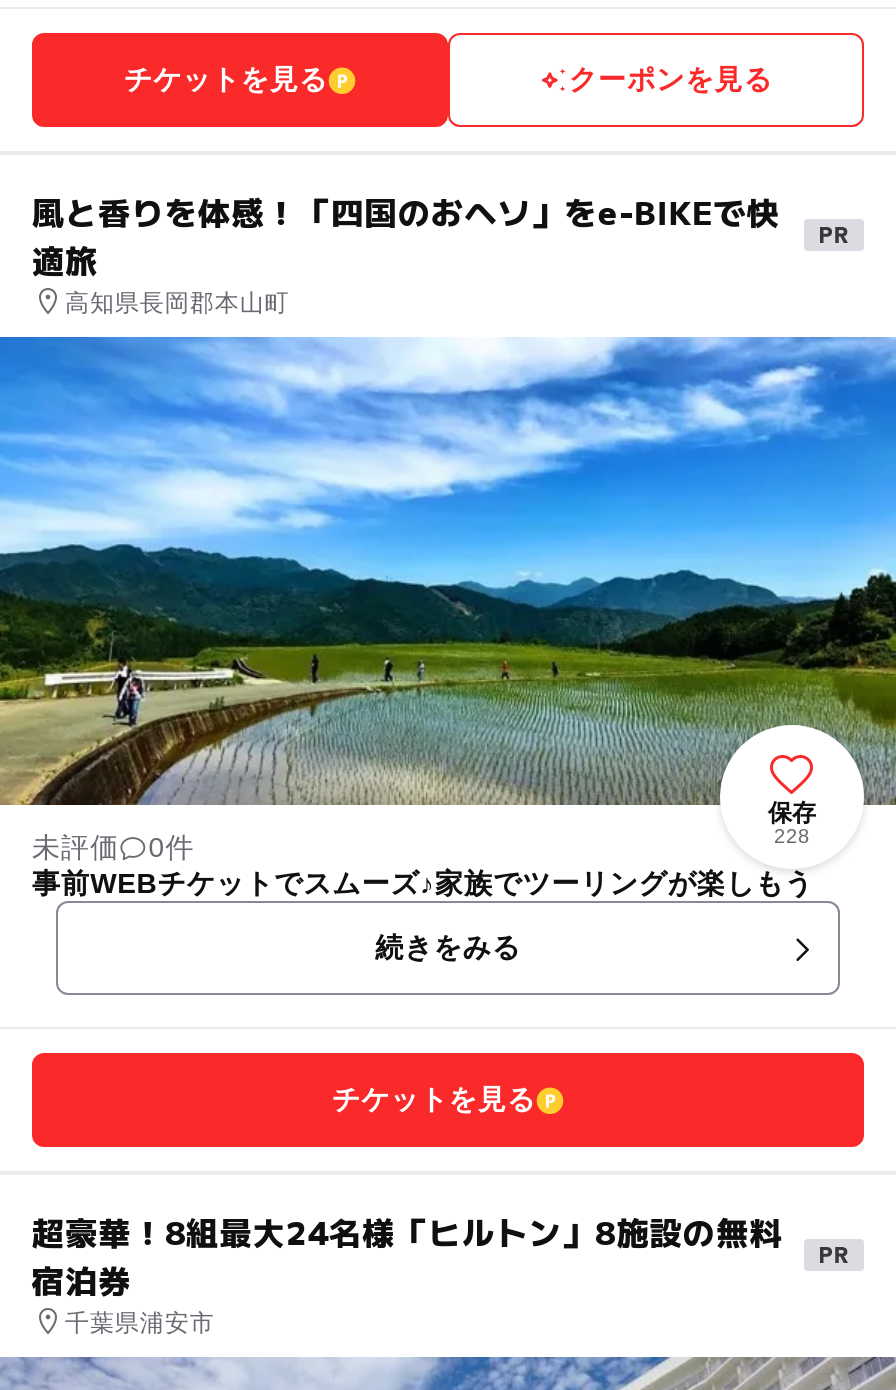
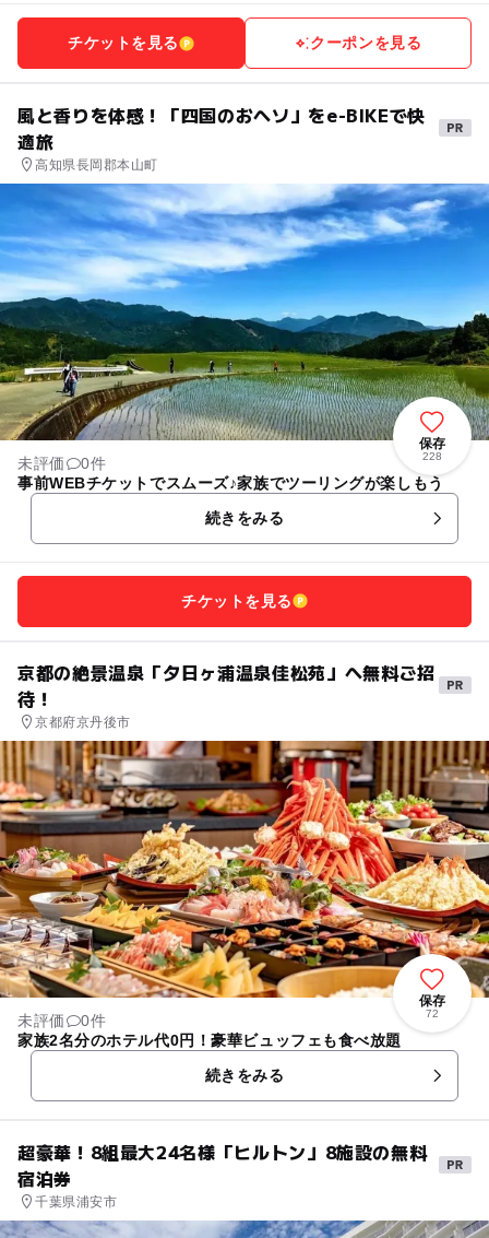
+ [image]
+ 保存
+ 72
+ 未評価
+ 0件
+ 家族2名分のホテル代0円！豪華ビュッフェも食べ放題
+ 続きをみる

+ 京都の絶景温泉「夕日ヶ浦温泉佳松苑」へ無料ご招
+ 待！
+ 京都府京丹後市
